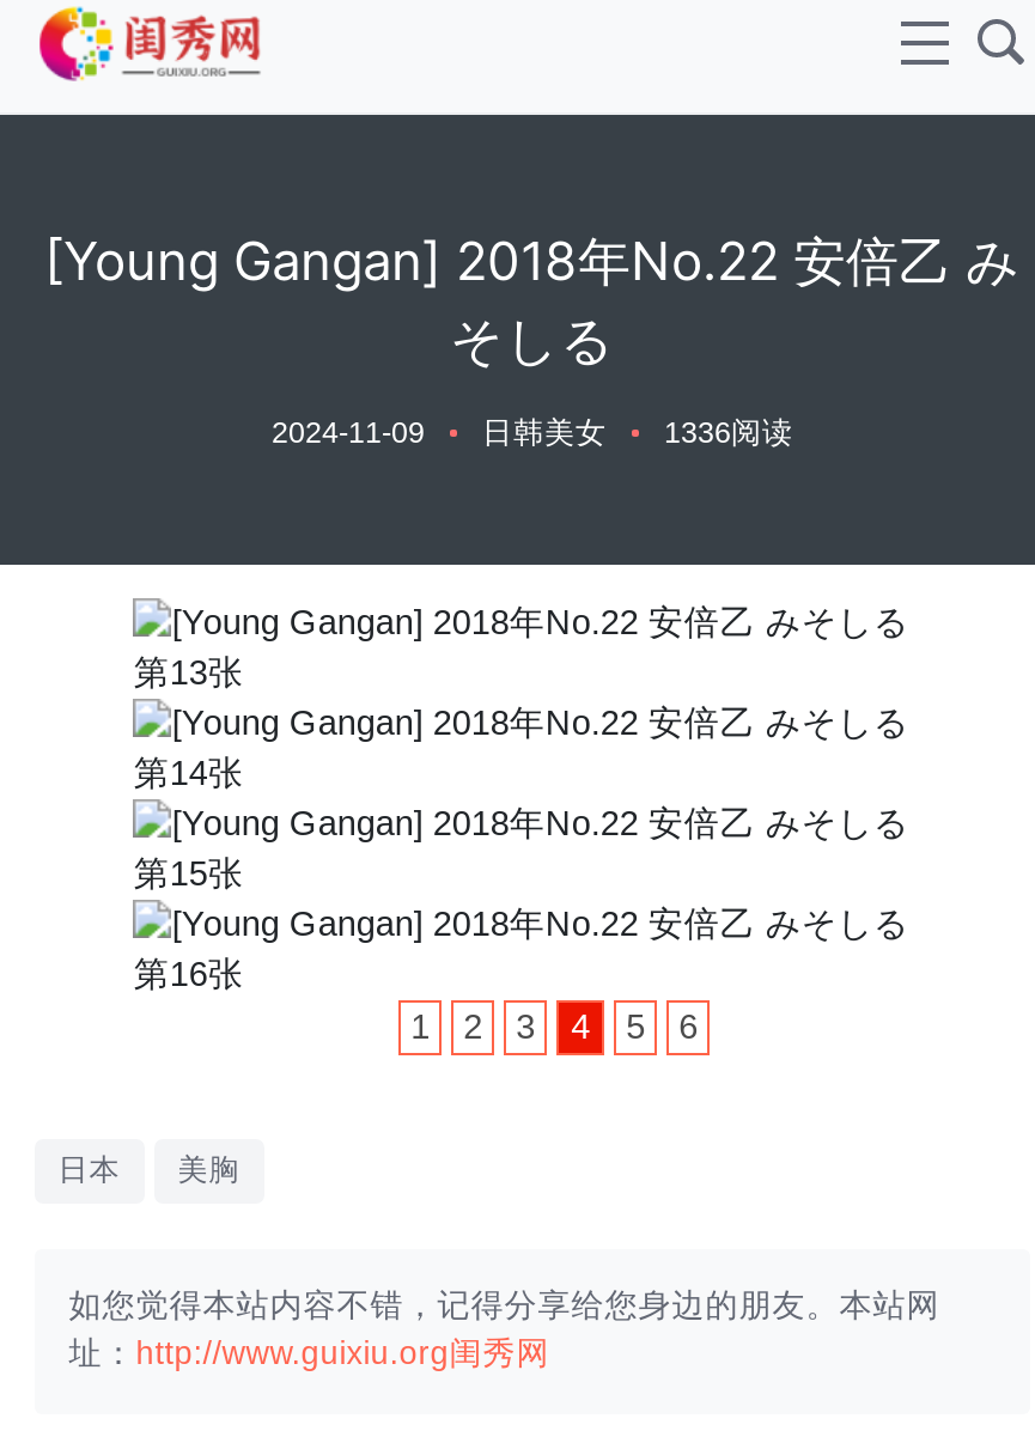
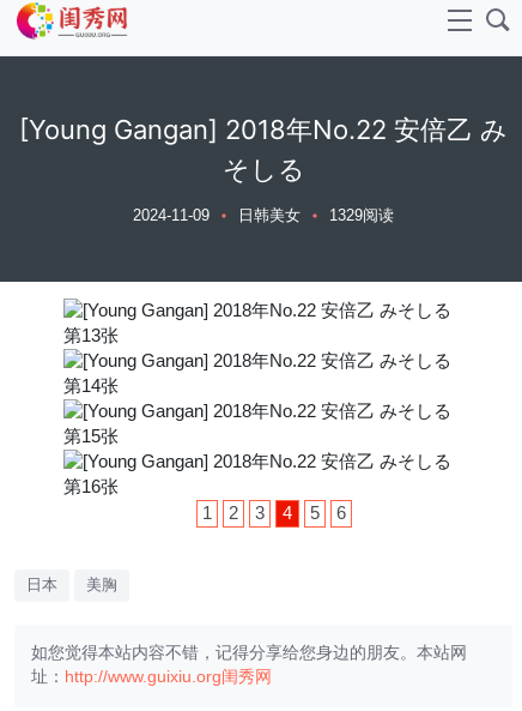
- 2024-11-09 日韩美女 1336阅读
+ 2024-11-09 日韩美女 1329阅读
